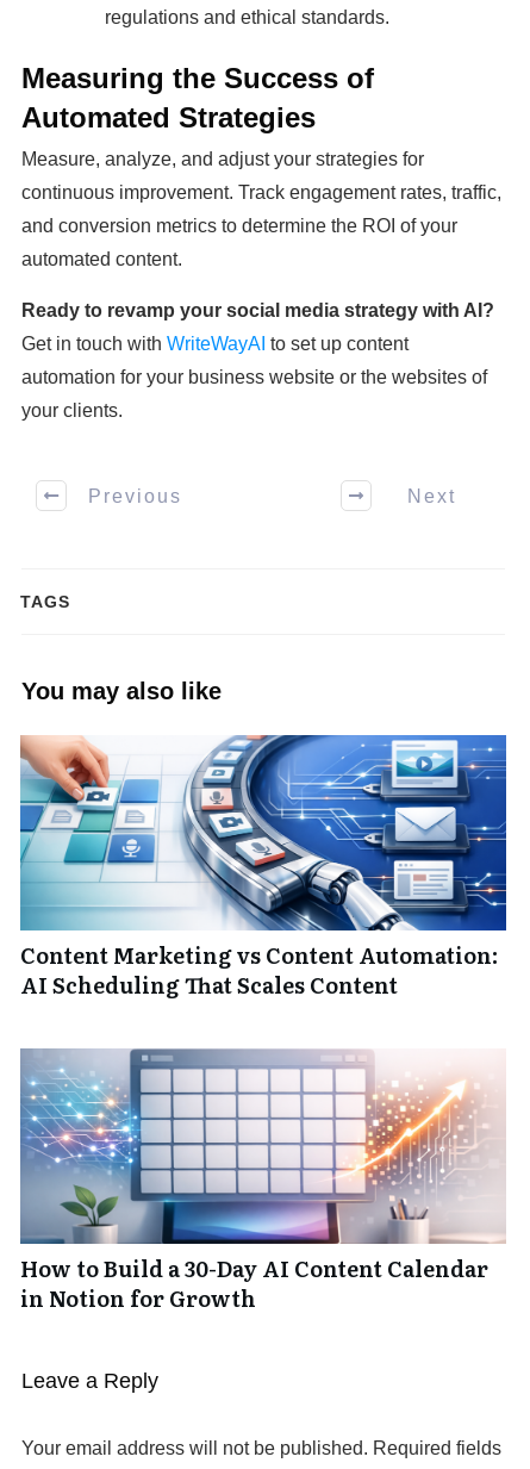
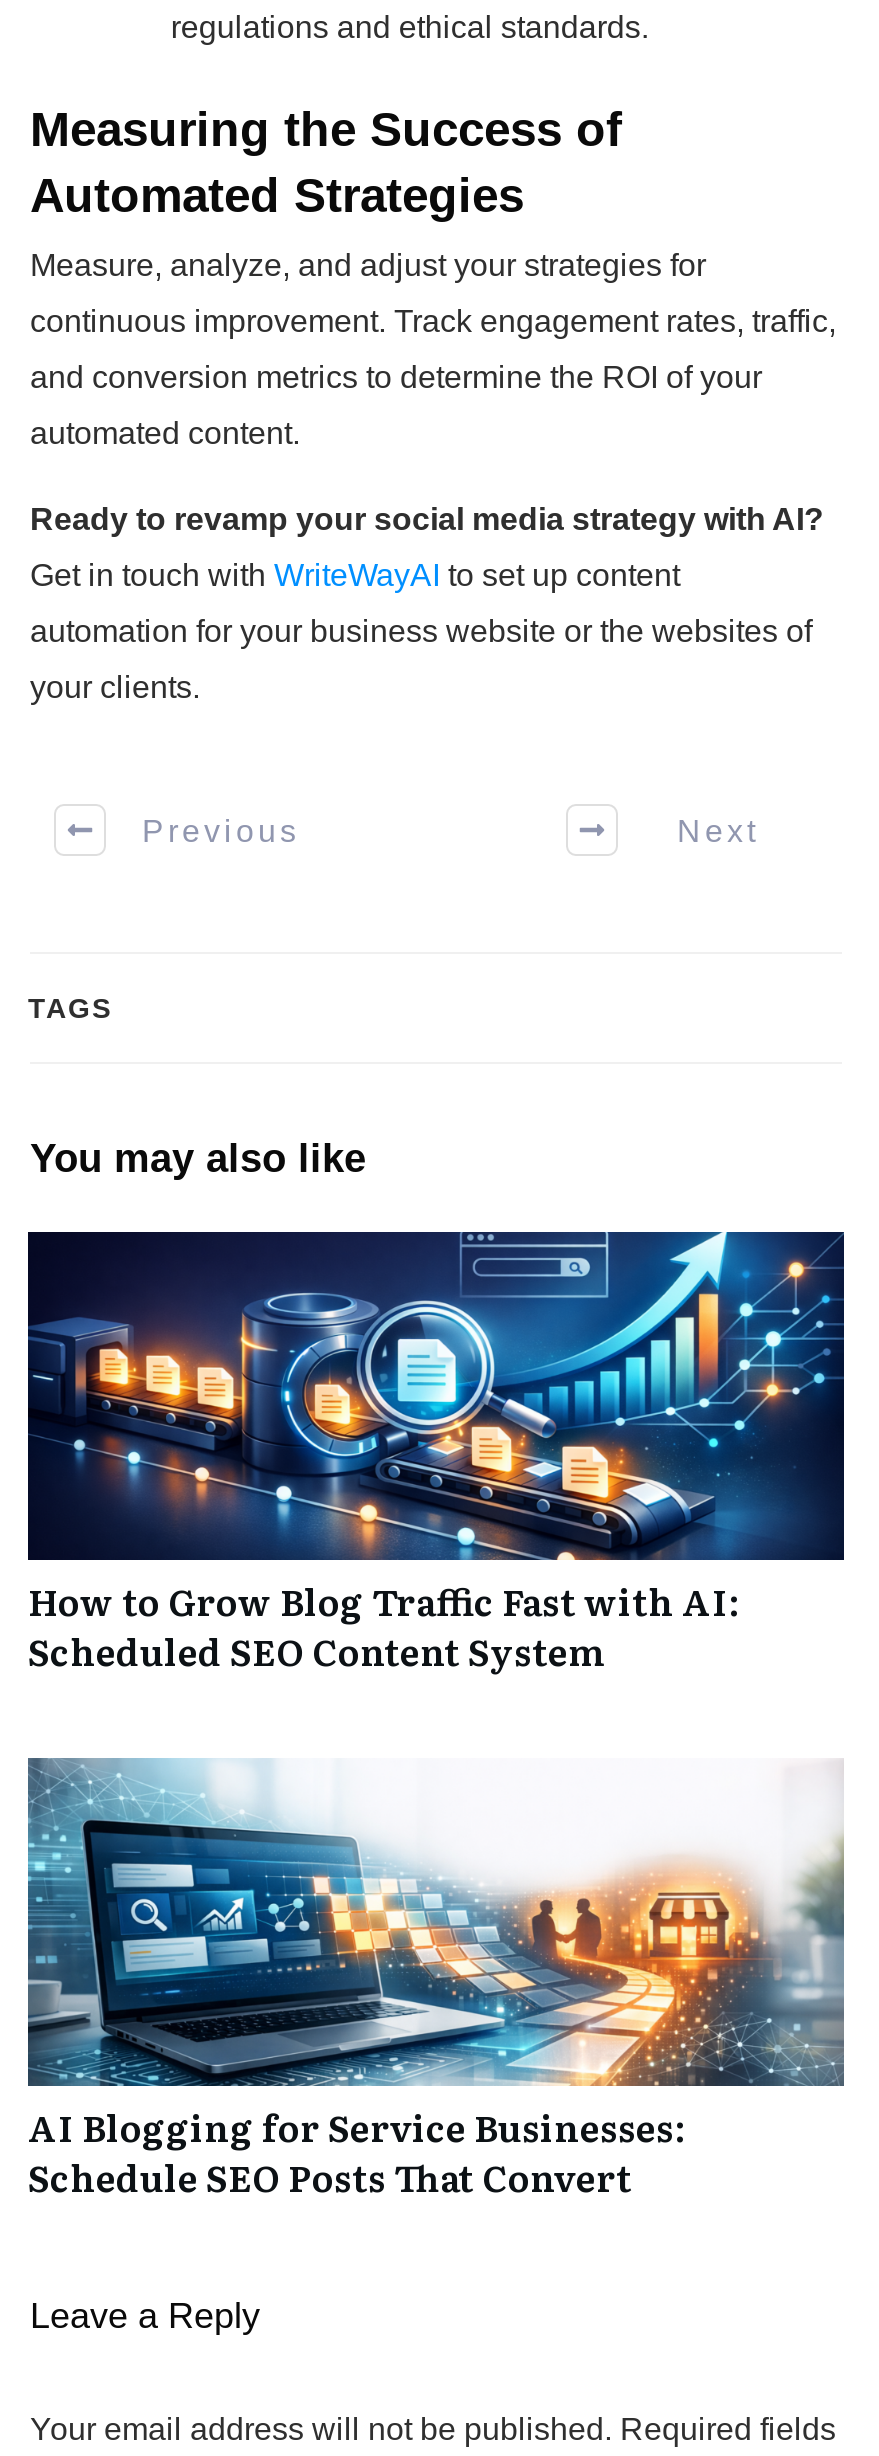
- [image]
- Content Marketing vs Content Automation:
- AI Scheduling That Scales Content
+ [image]
+ How to Grow Blog Traffic Fast with AI:
+ Scheduled SEO Content System

- [image]
- How to Build a 30-Day AI Content Calendar
- in Notion for Growth
+ [image]
+ AI Blogging for Service Businesses:
+ Schedule SEO Posts That Convert
